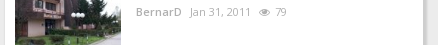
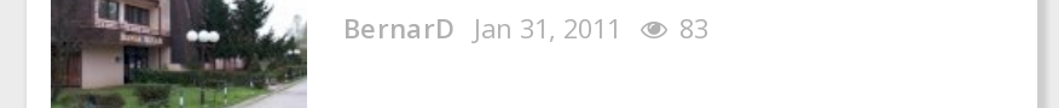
- BernarD Jan 31, 2011 79
+ BernarD Jan 31, 2011 83
